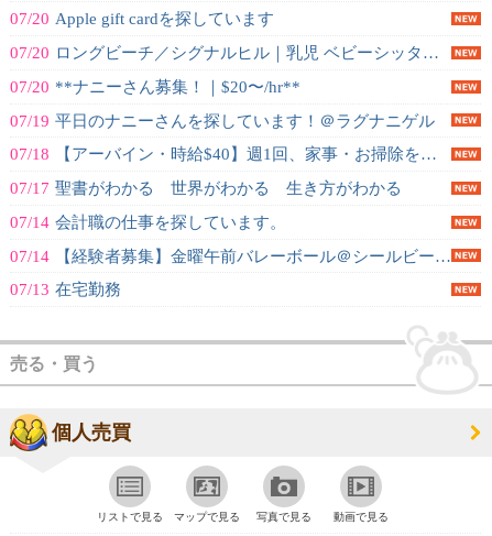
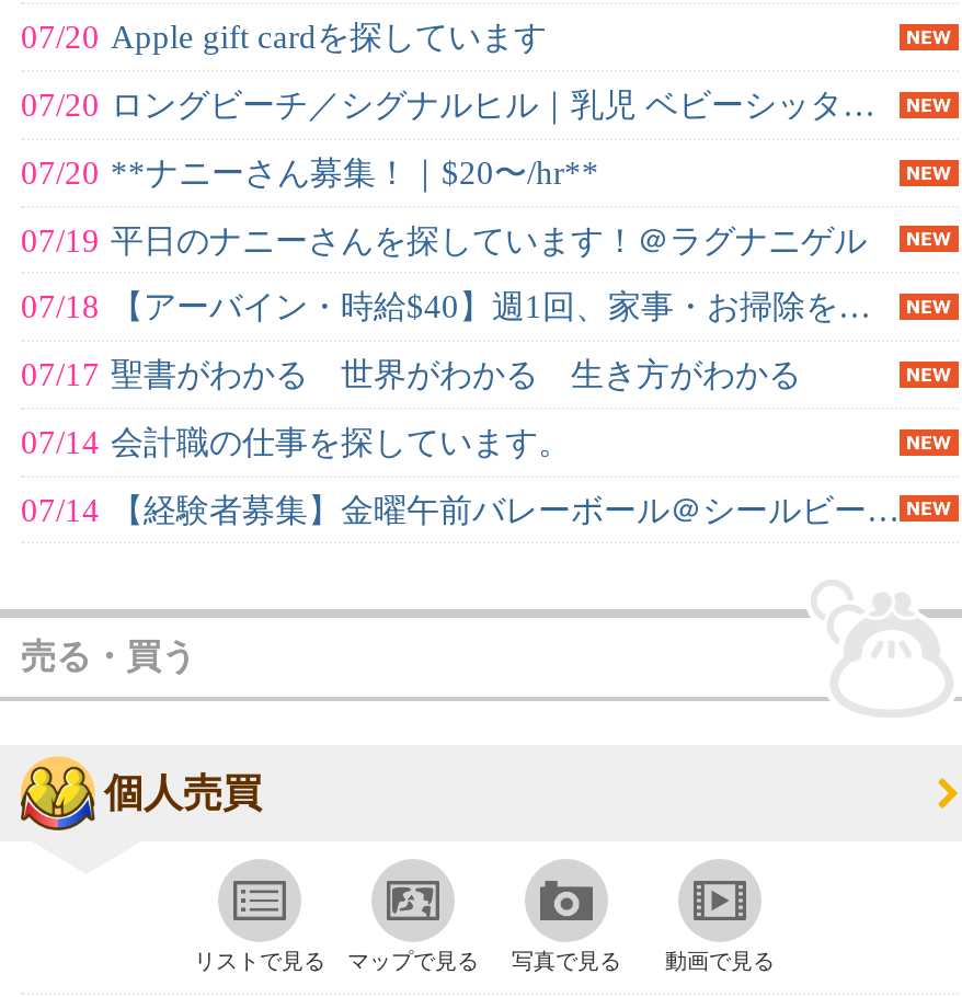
- 07/13 在宅勤務
